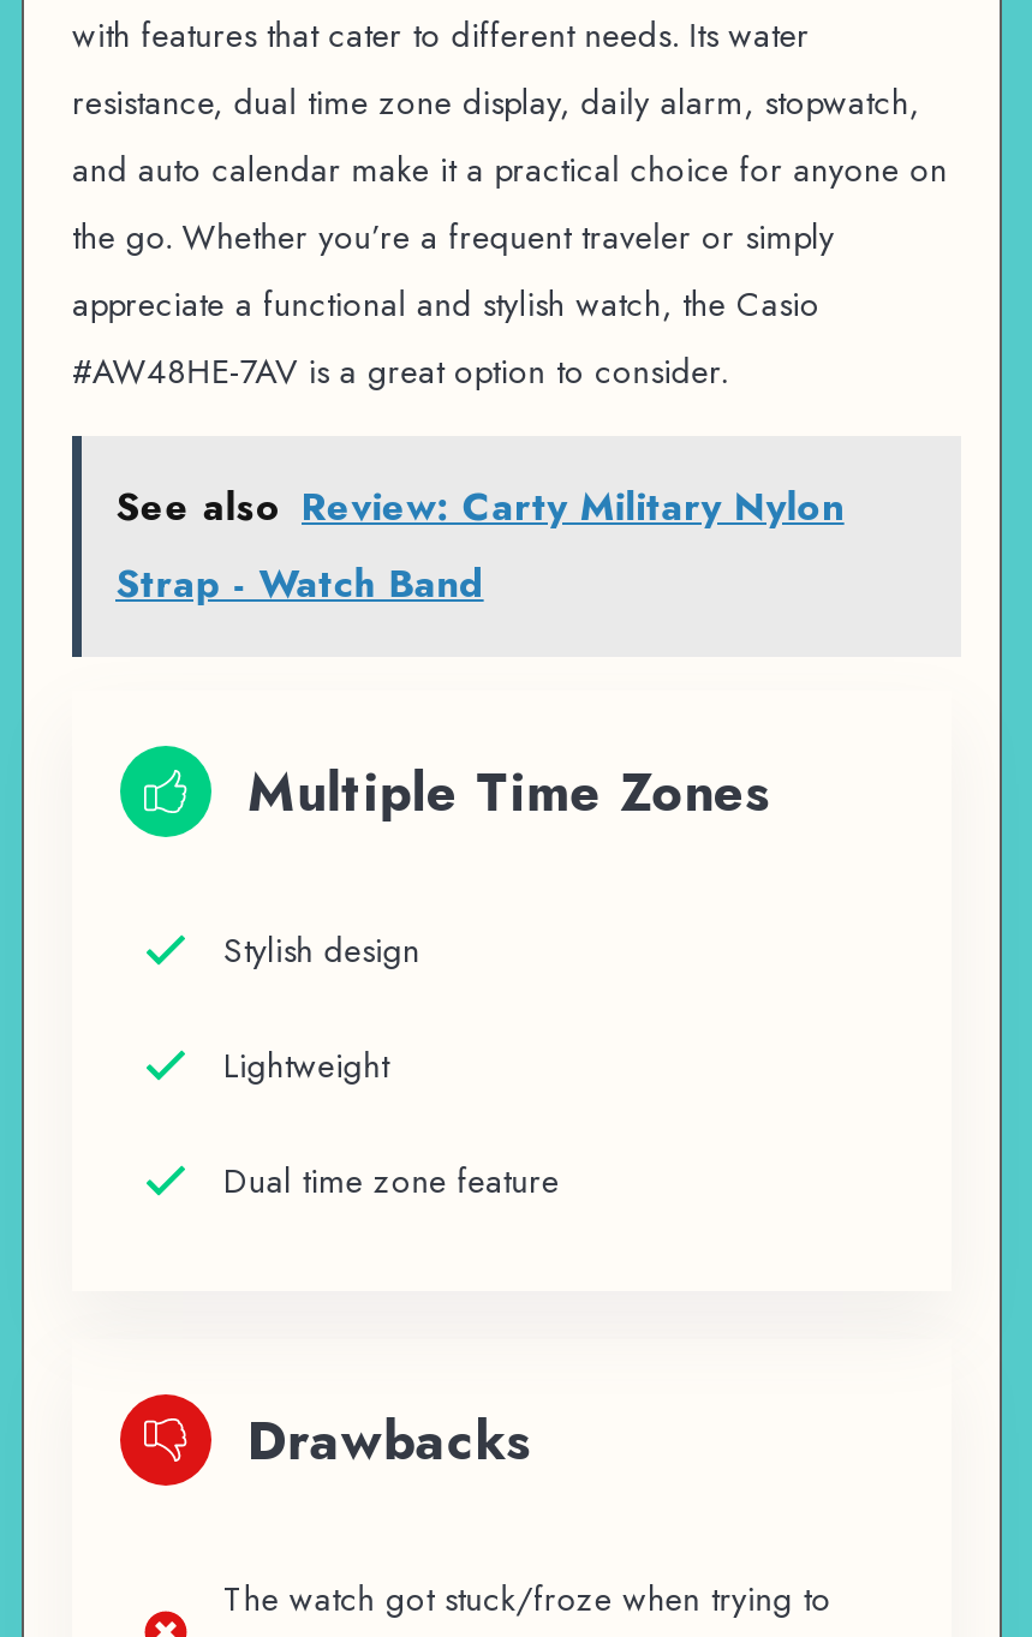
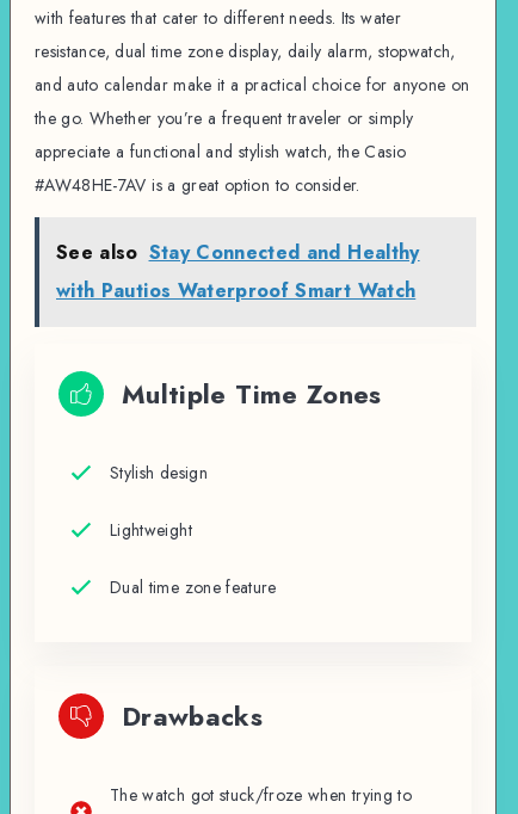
- See also Review: Carty Military Nylon
- Strap - Watch Band
+ See also Stay Connected and Healthy
+ with Pautios Waterproof Smart Watch
